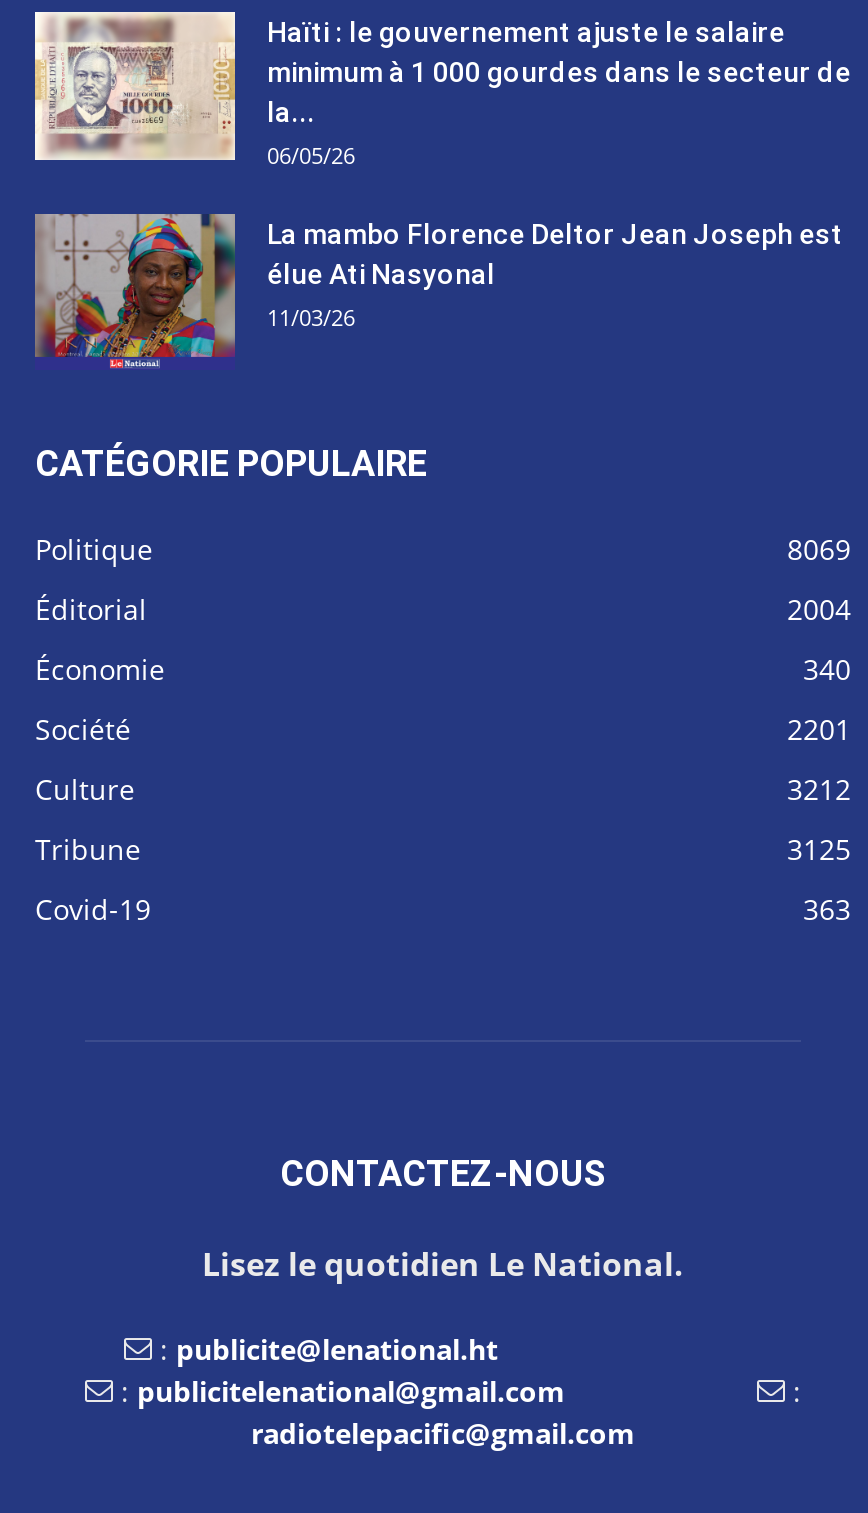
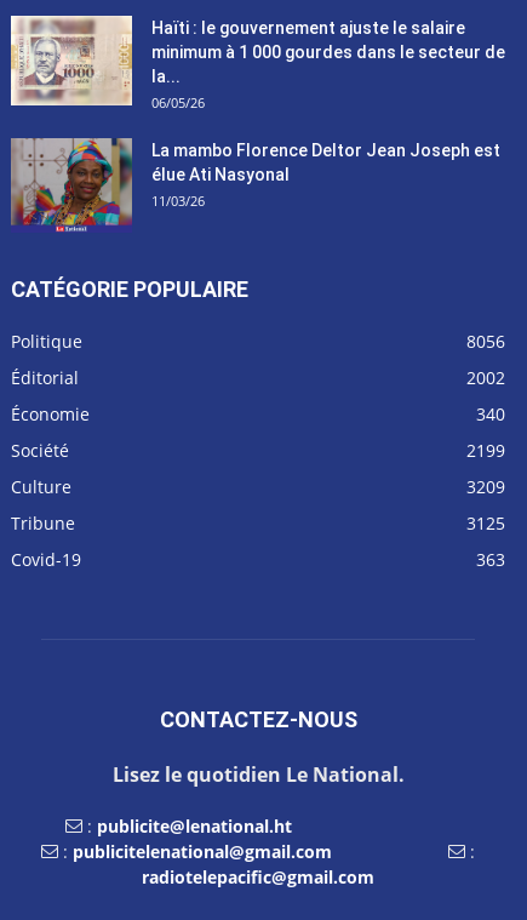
- 8069
+ 8056

- 2004
+ 2002

- 2201
+ 2199

- 3212
+ 3209
